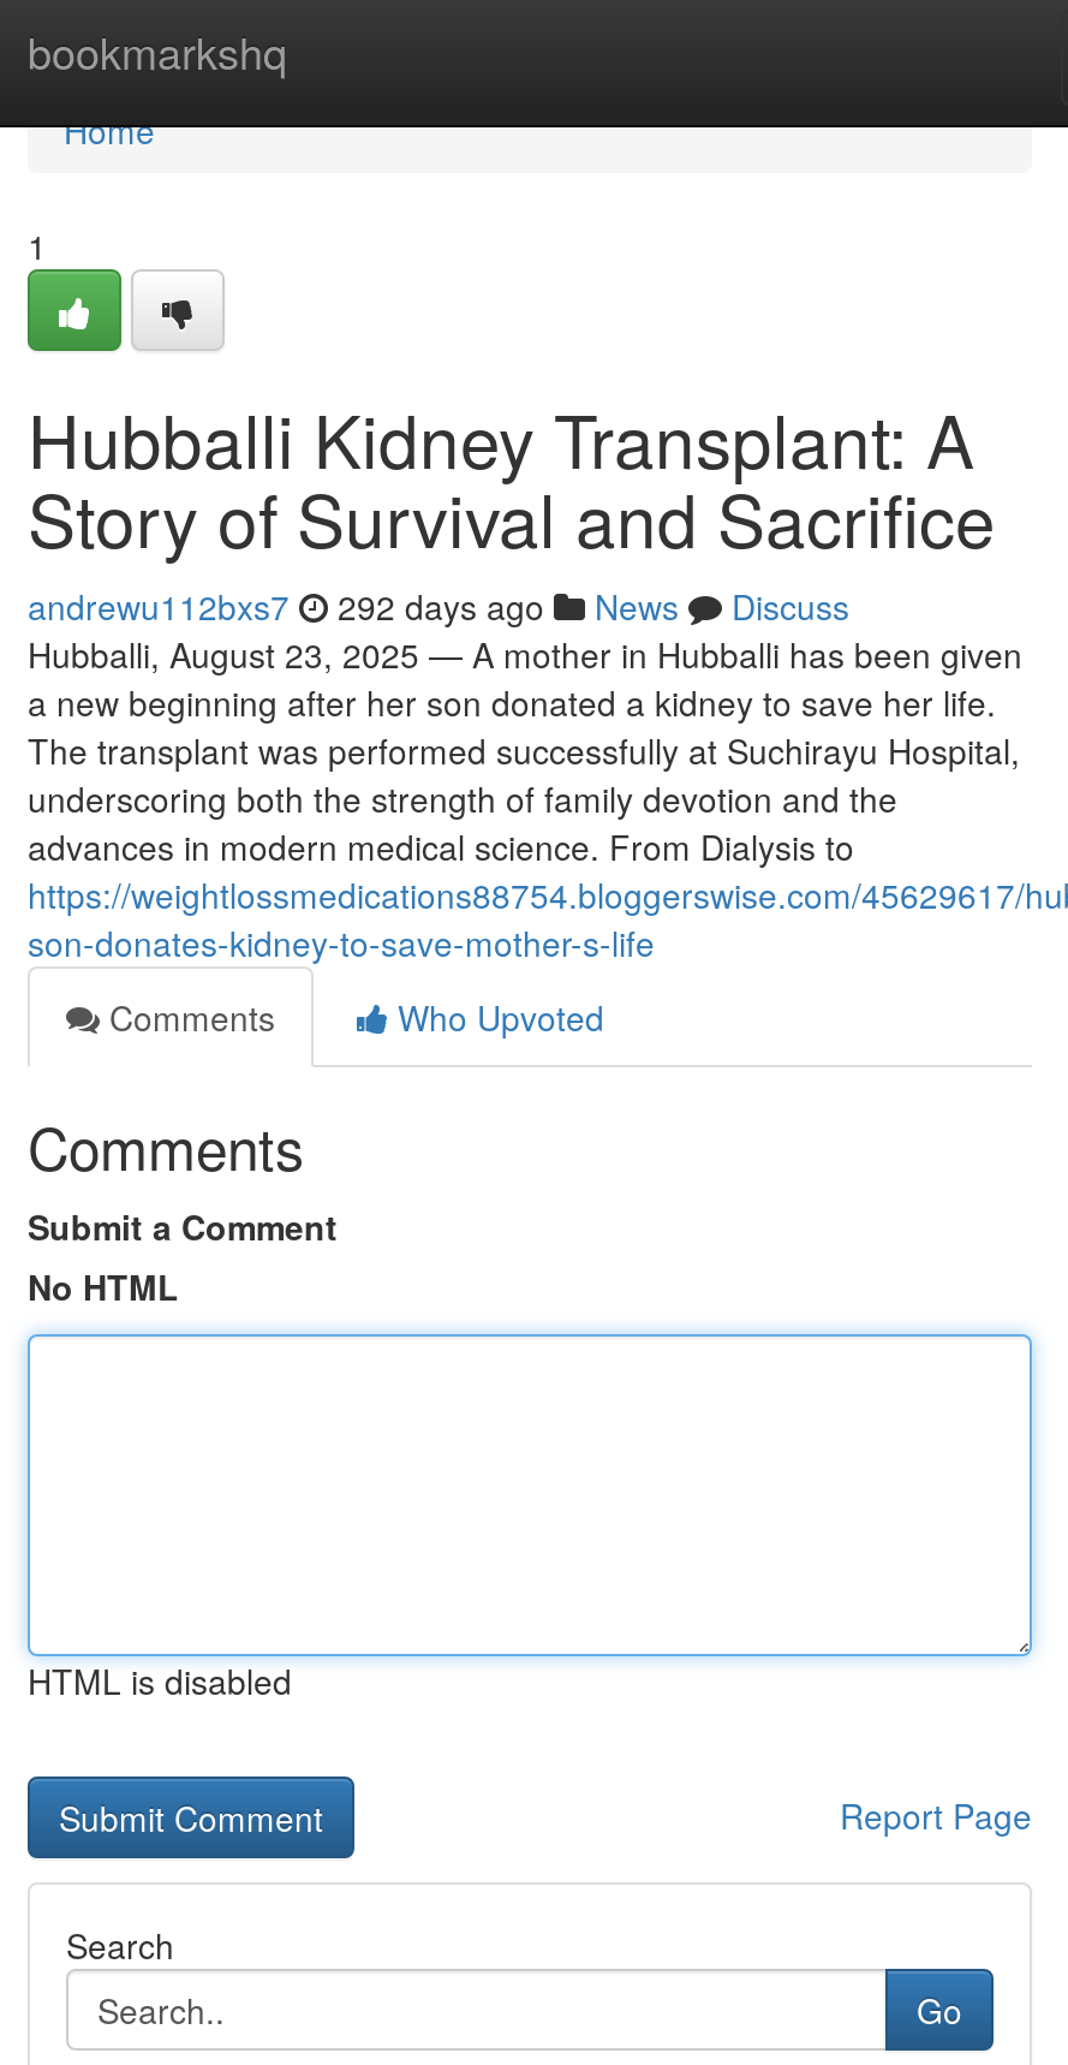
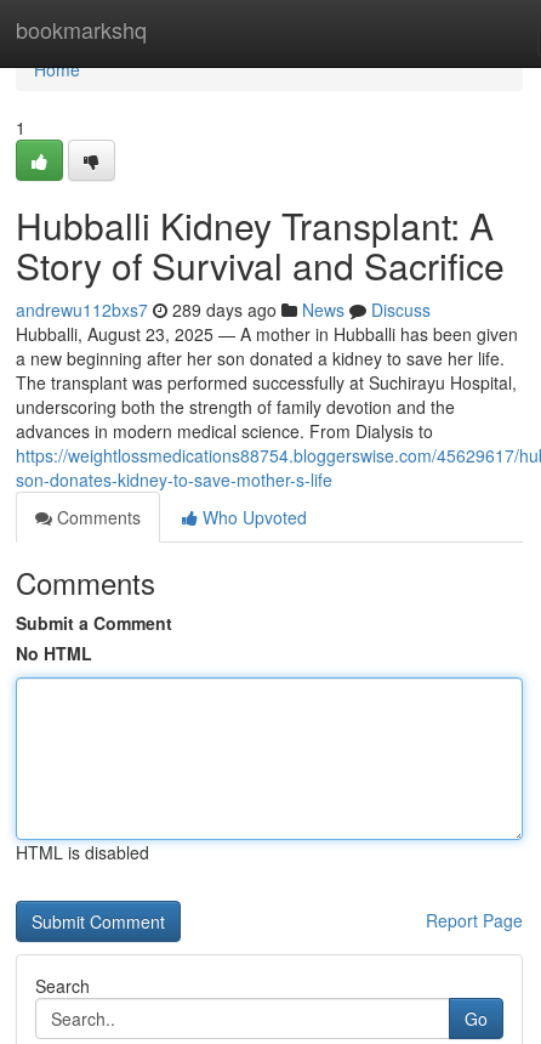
- andrewu112bxs7 292 days ago News Discuss
+ andrewu112bxs7 289 days ago News Discuss
